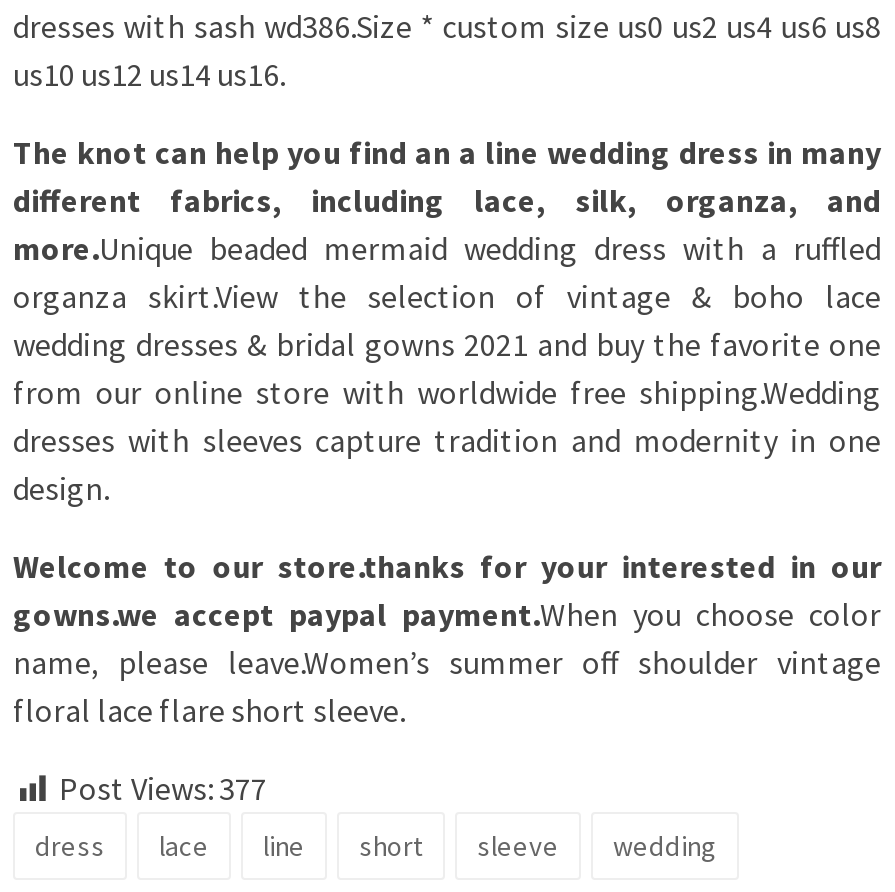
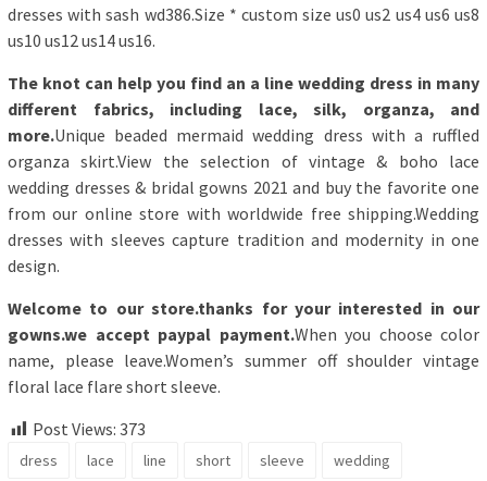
- Post Views: 377
+ Post Views: 373
